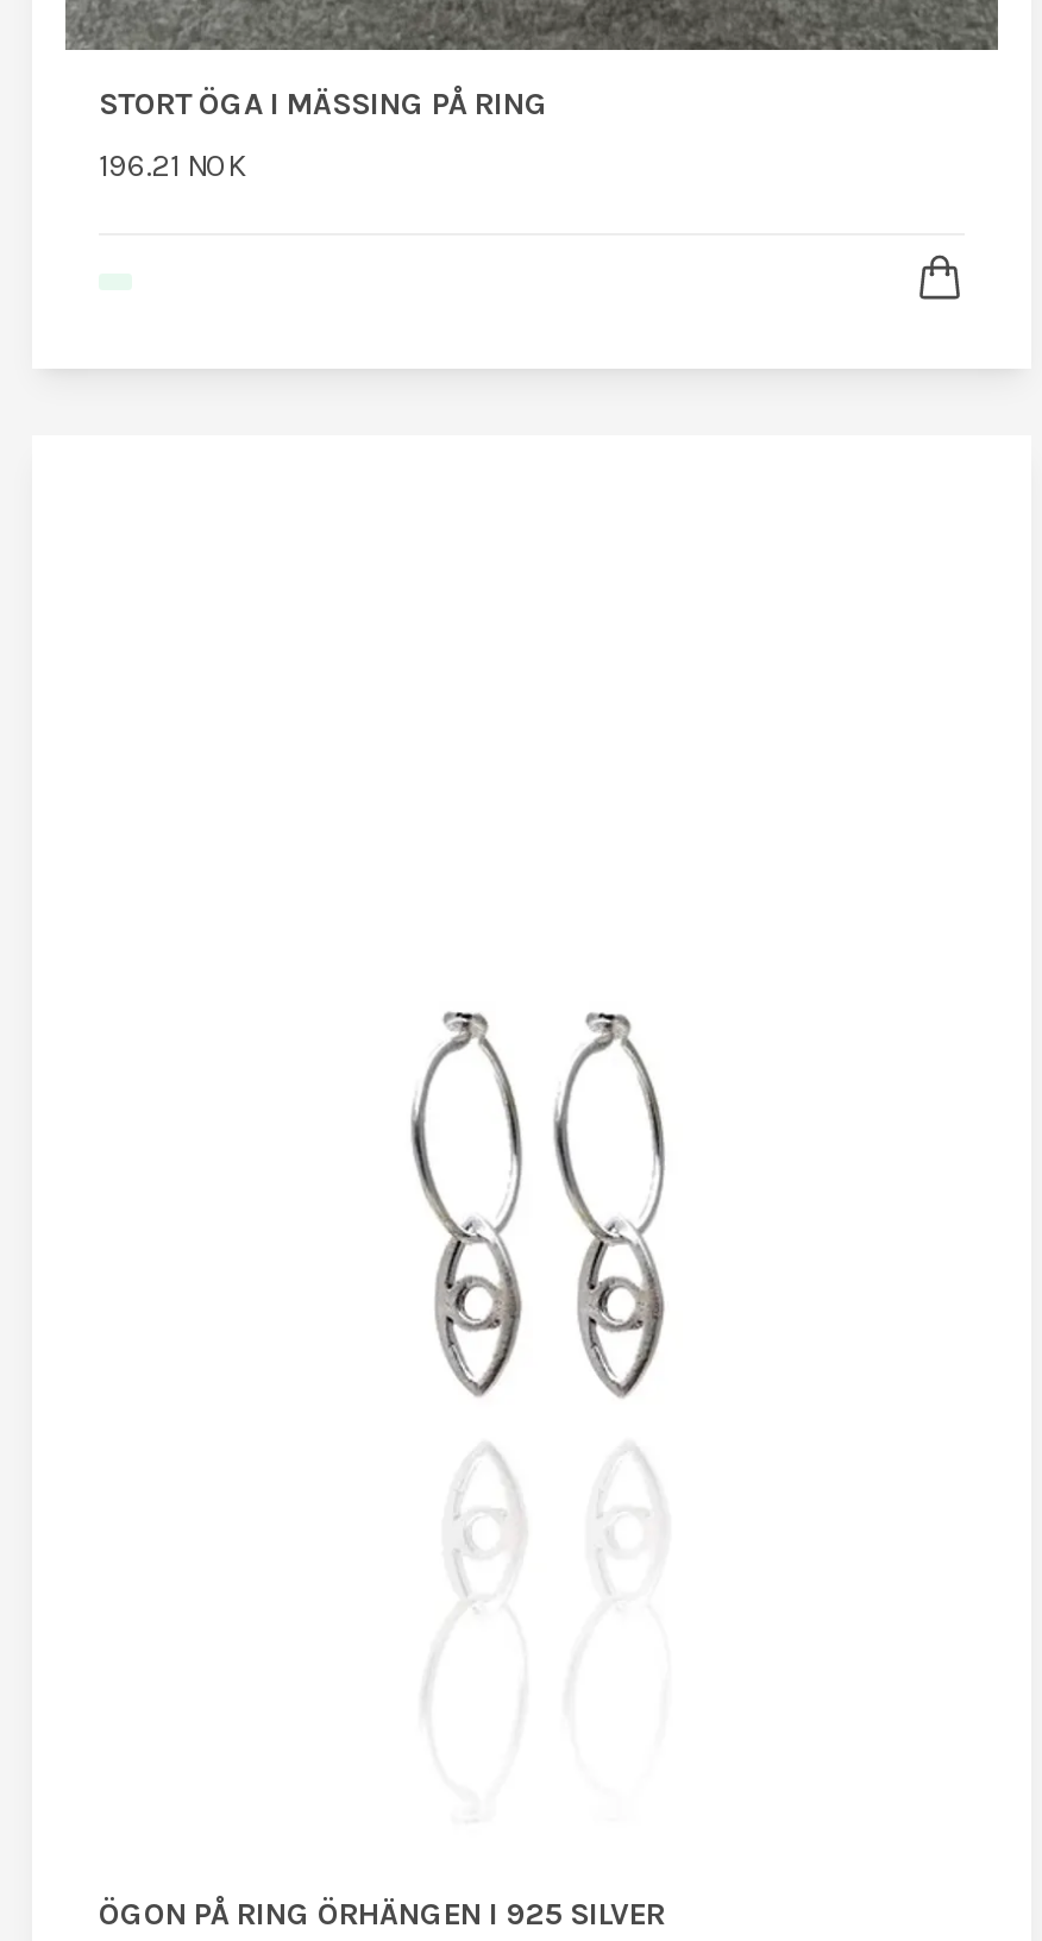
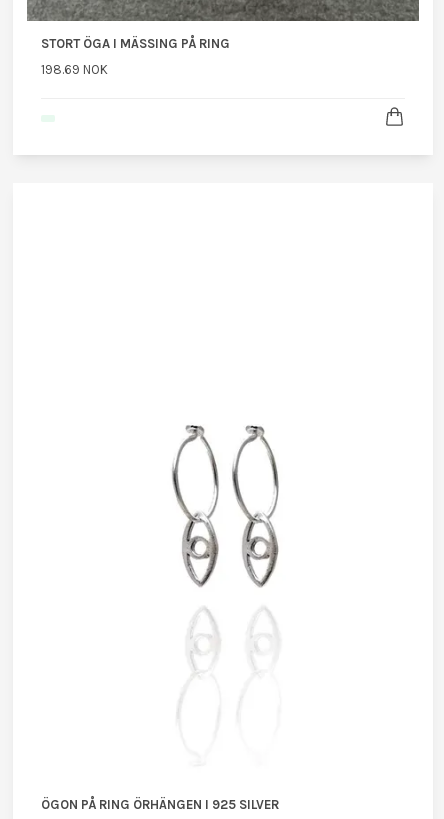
- 196.21 NOK
+ 198.69 NOK
